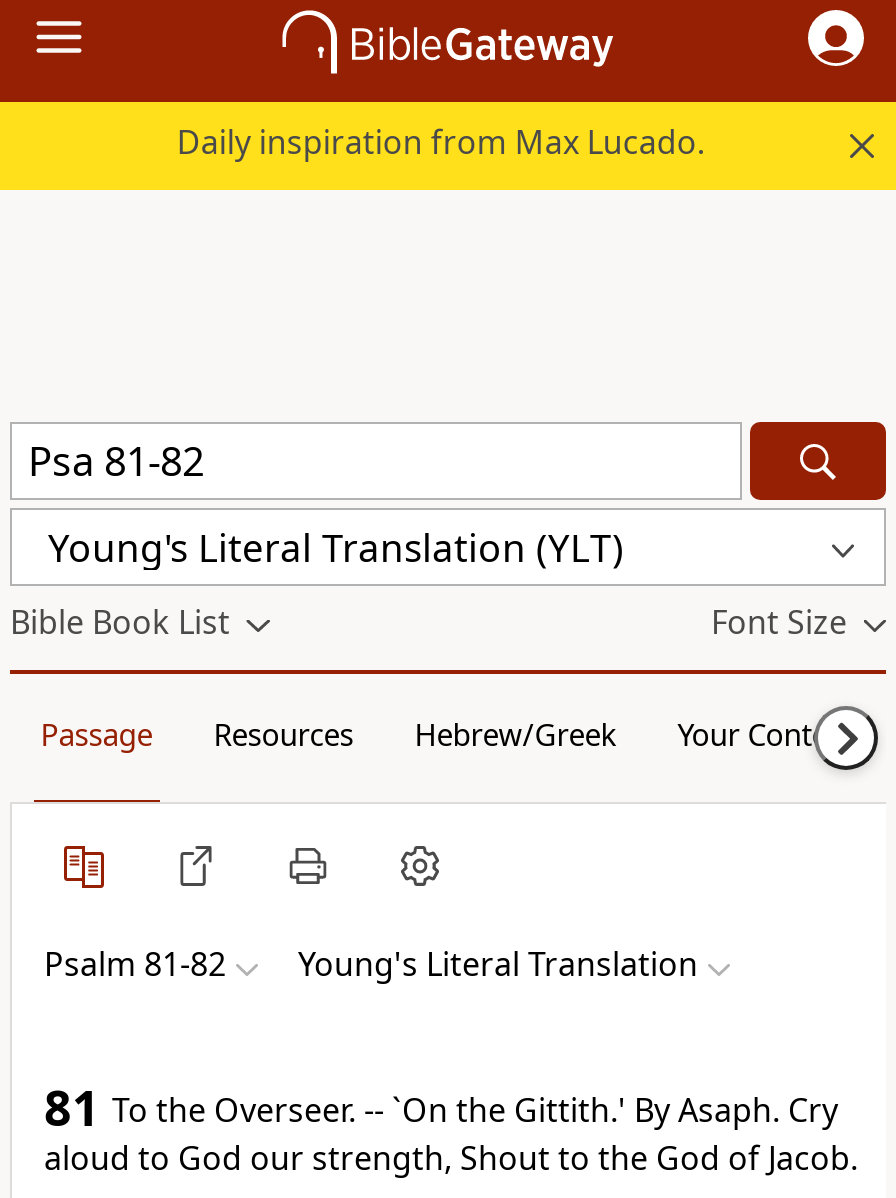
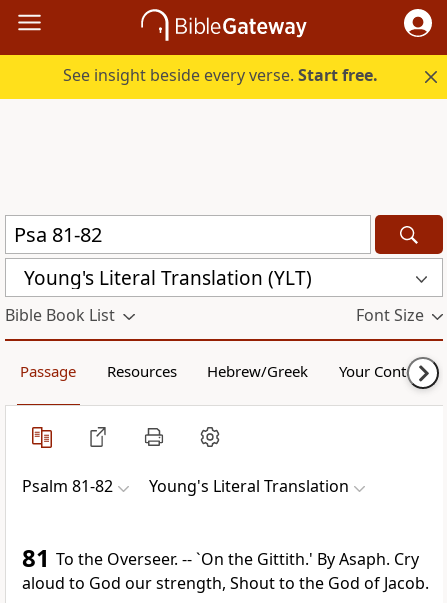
- Daily inspiration from Max Lucado.
+ See insight beside every verse. Start free.
